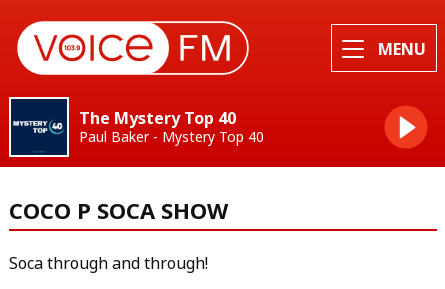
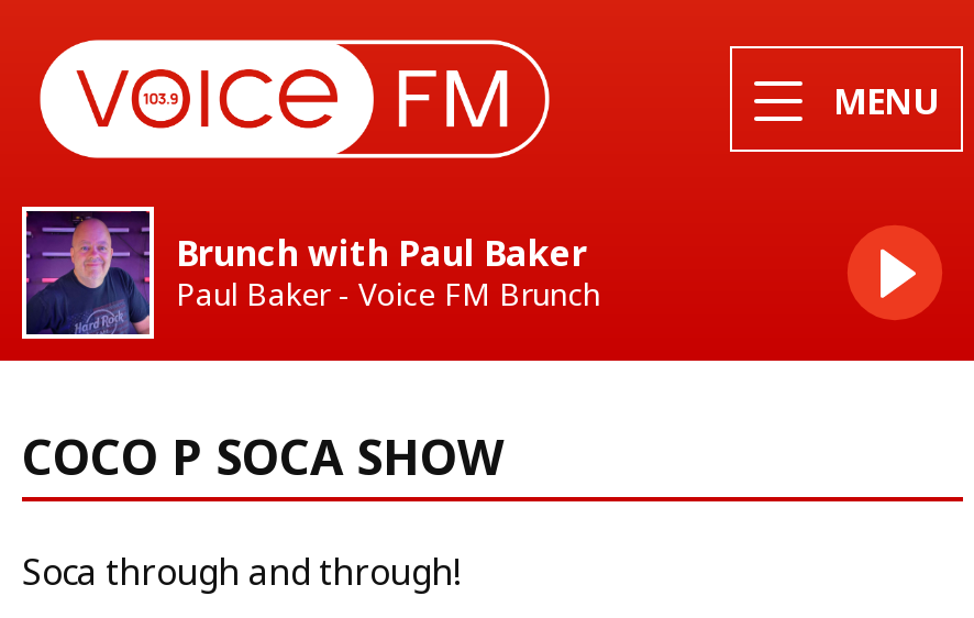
- [image]
- The Mystery Top 40
- Paul Baker - Mystery Top 40
+ [image]
+ Brunch with Paul Baker
+ Paul Baker - Voice FM Brunch
